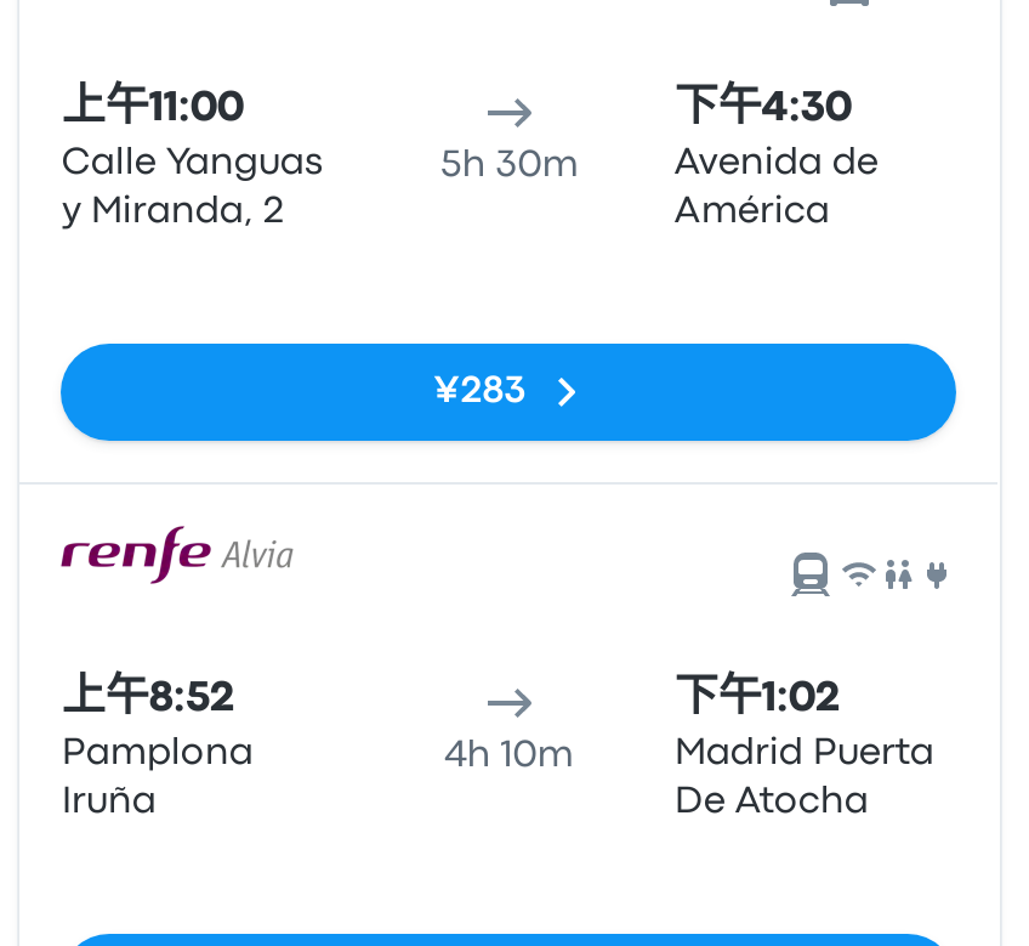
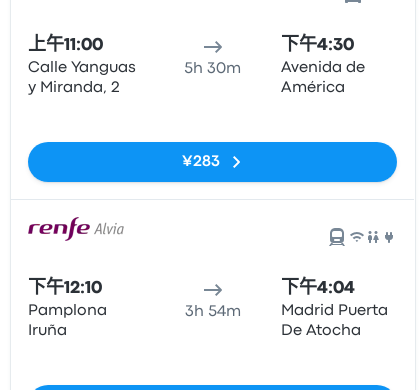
- 上午8:52
+ 下午12:10

- 下午1:02
+ 下午4:04

- 4h 10m
+ 3h 54m
